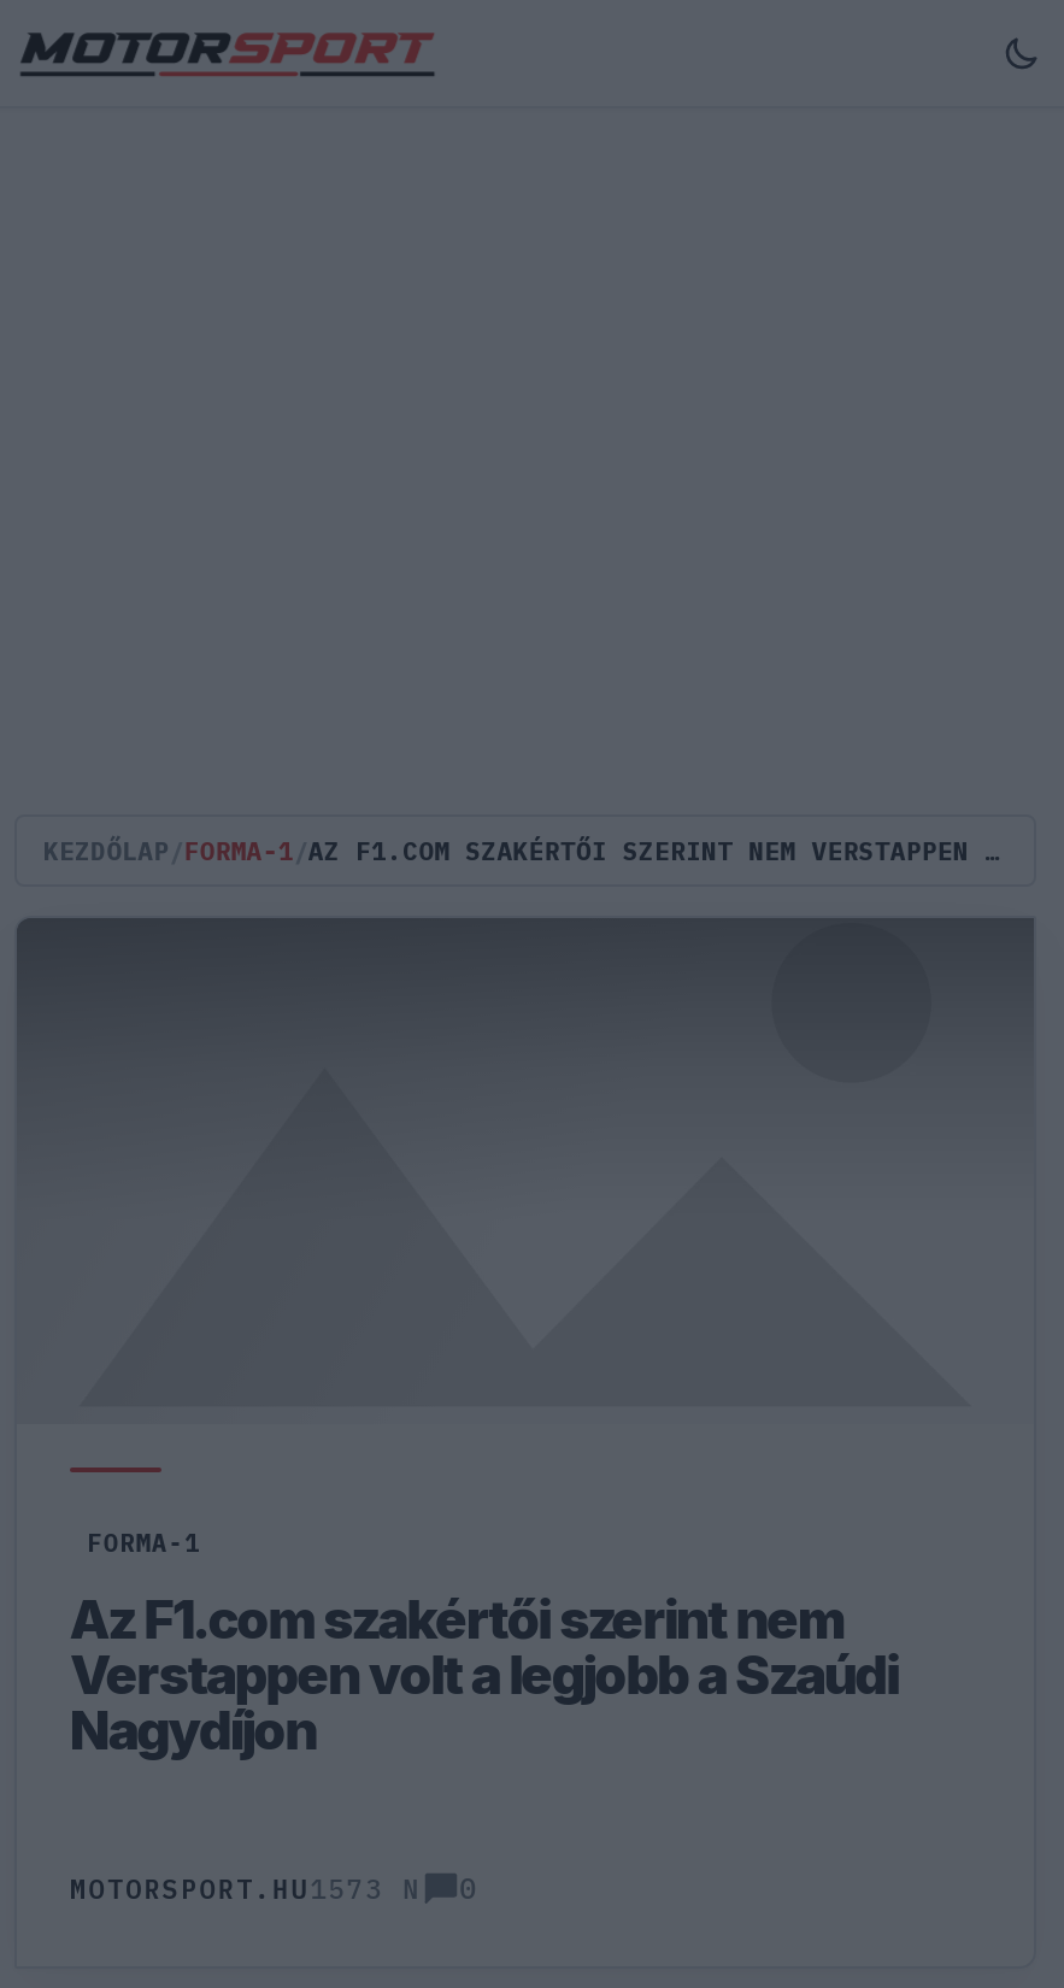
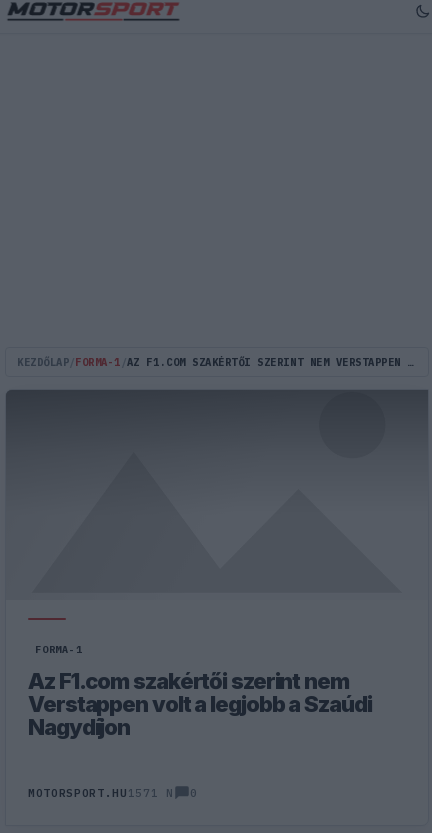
- MOTORSPORT.HU 1573 N
+ MOTORSPORT.HU 1571 N
